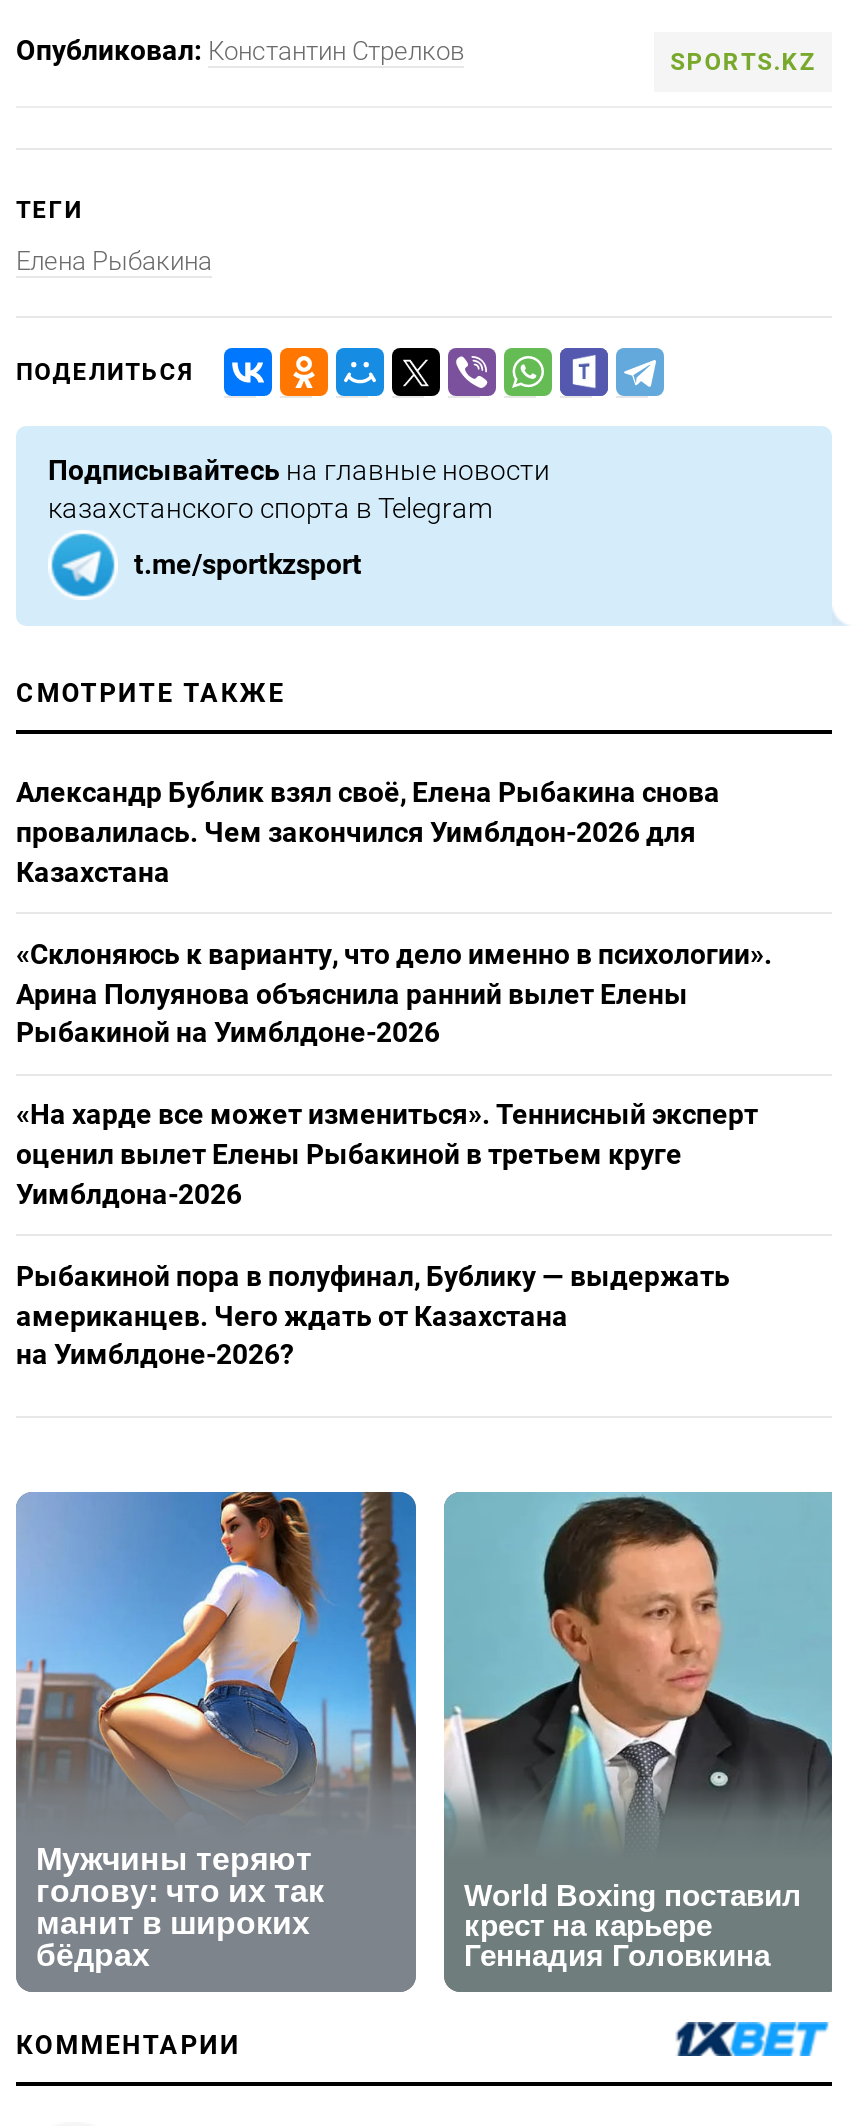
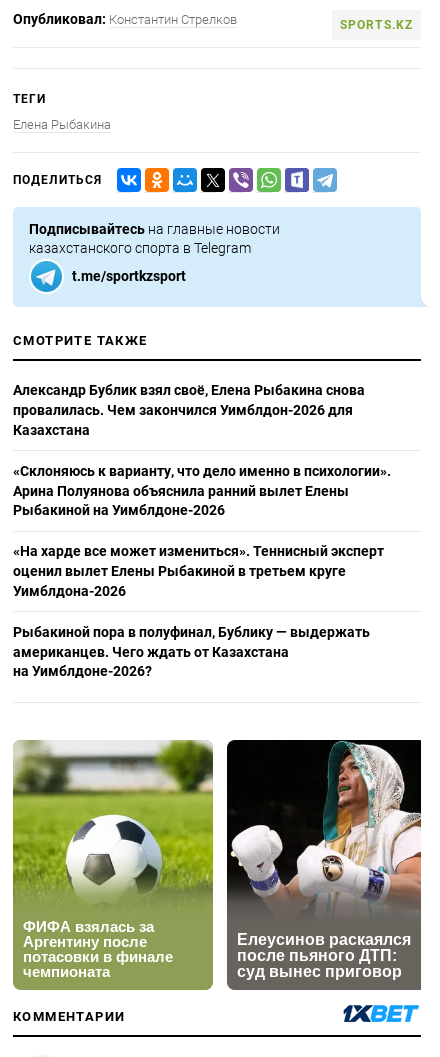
- [image]
+ [image]

- [image]
+ [image]
